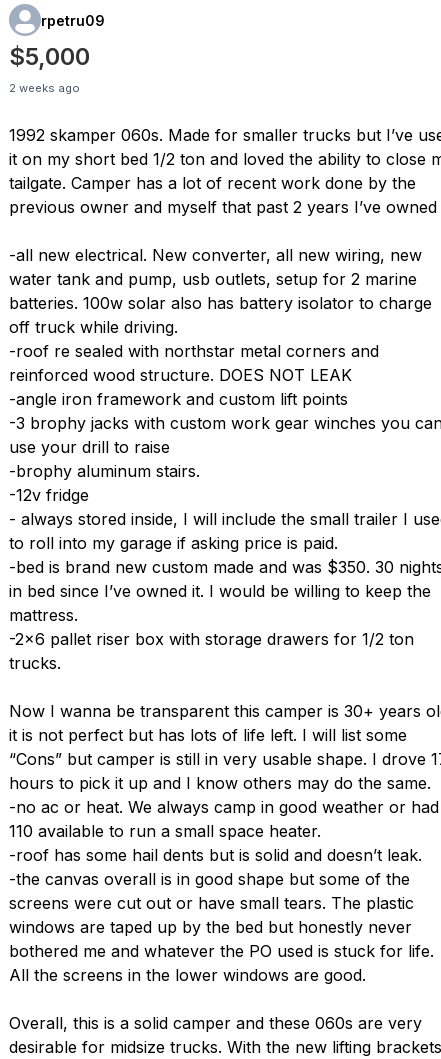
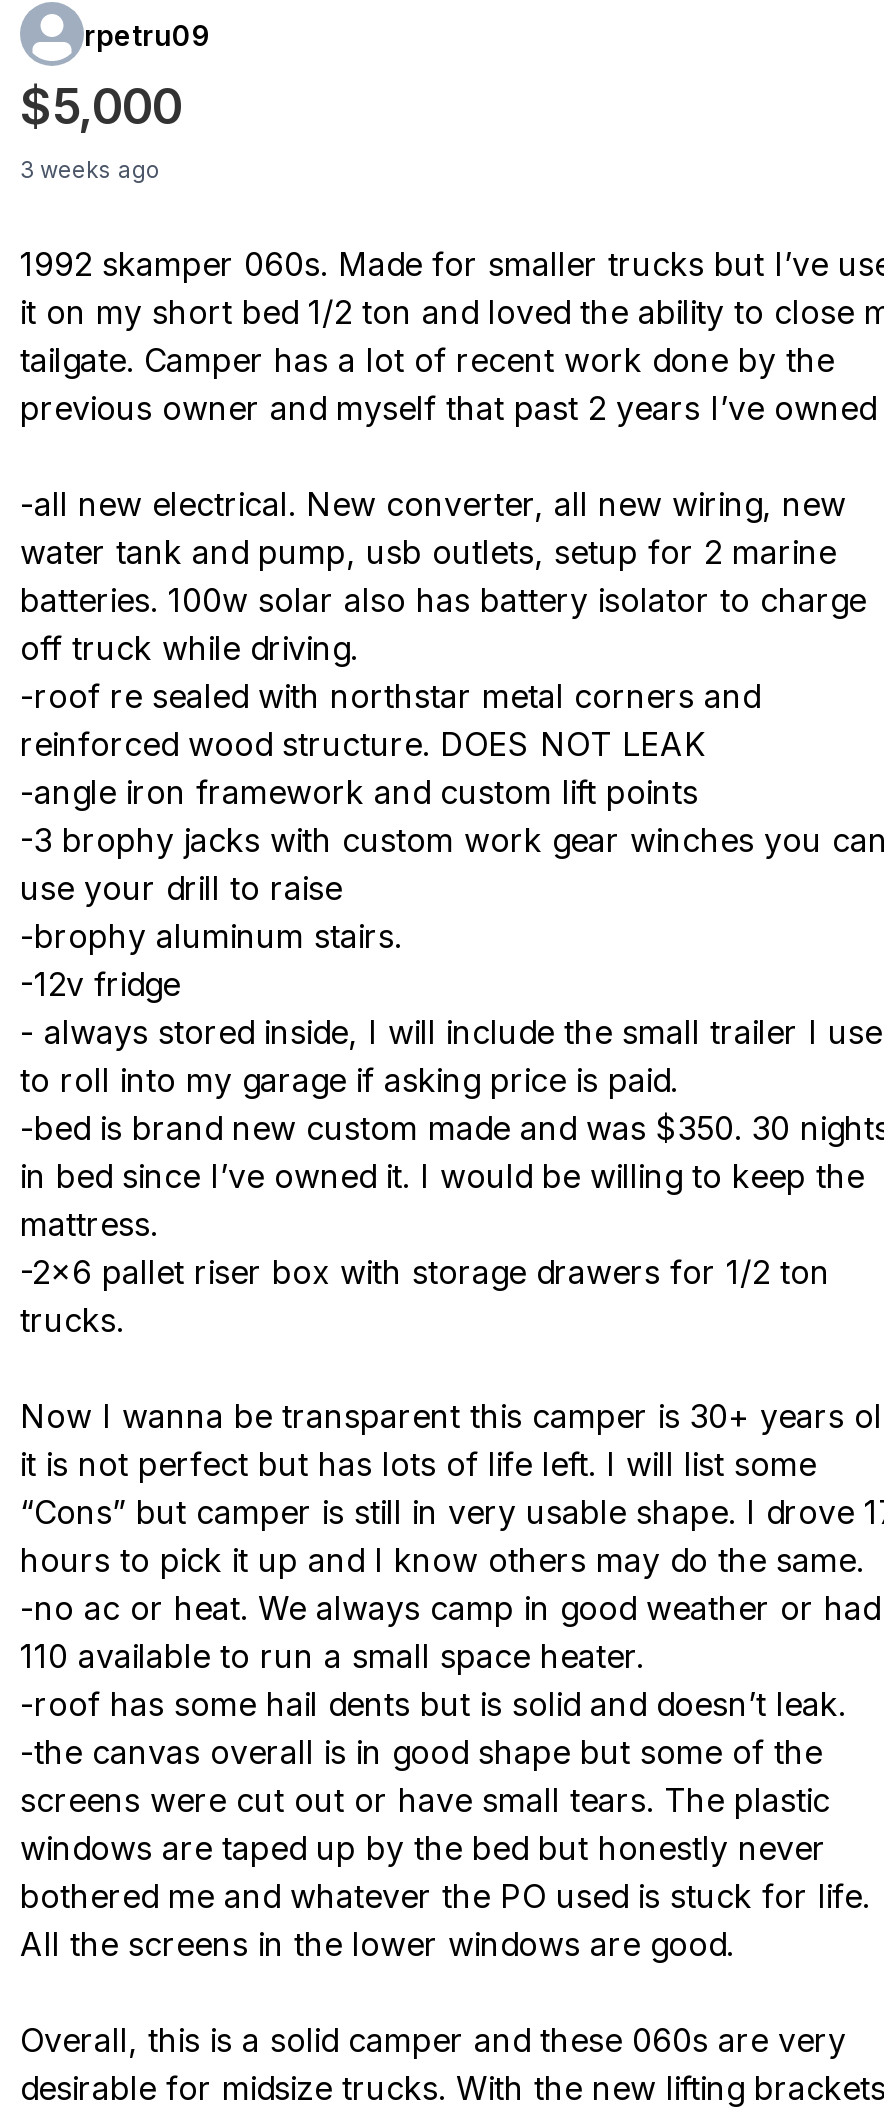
- 2 weeks ago
+ 3 weeks ago
